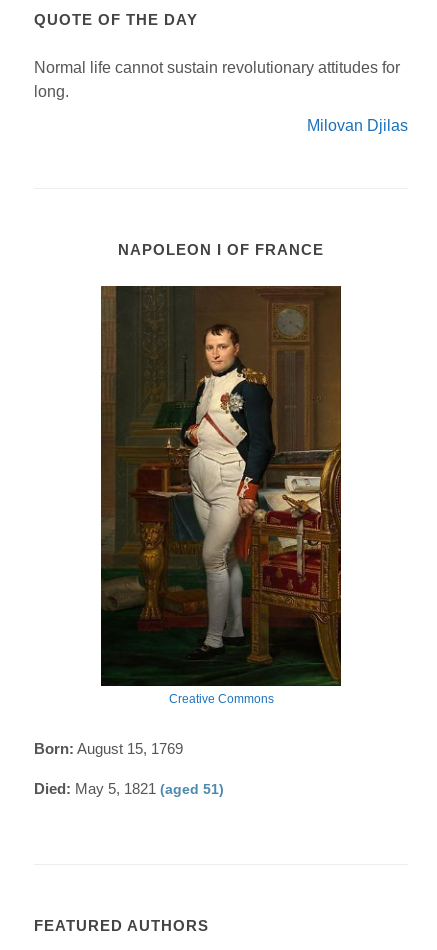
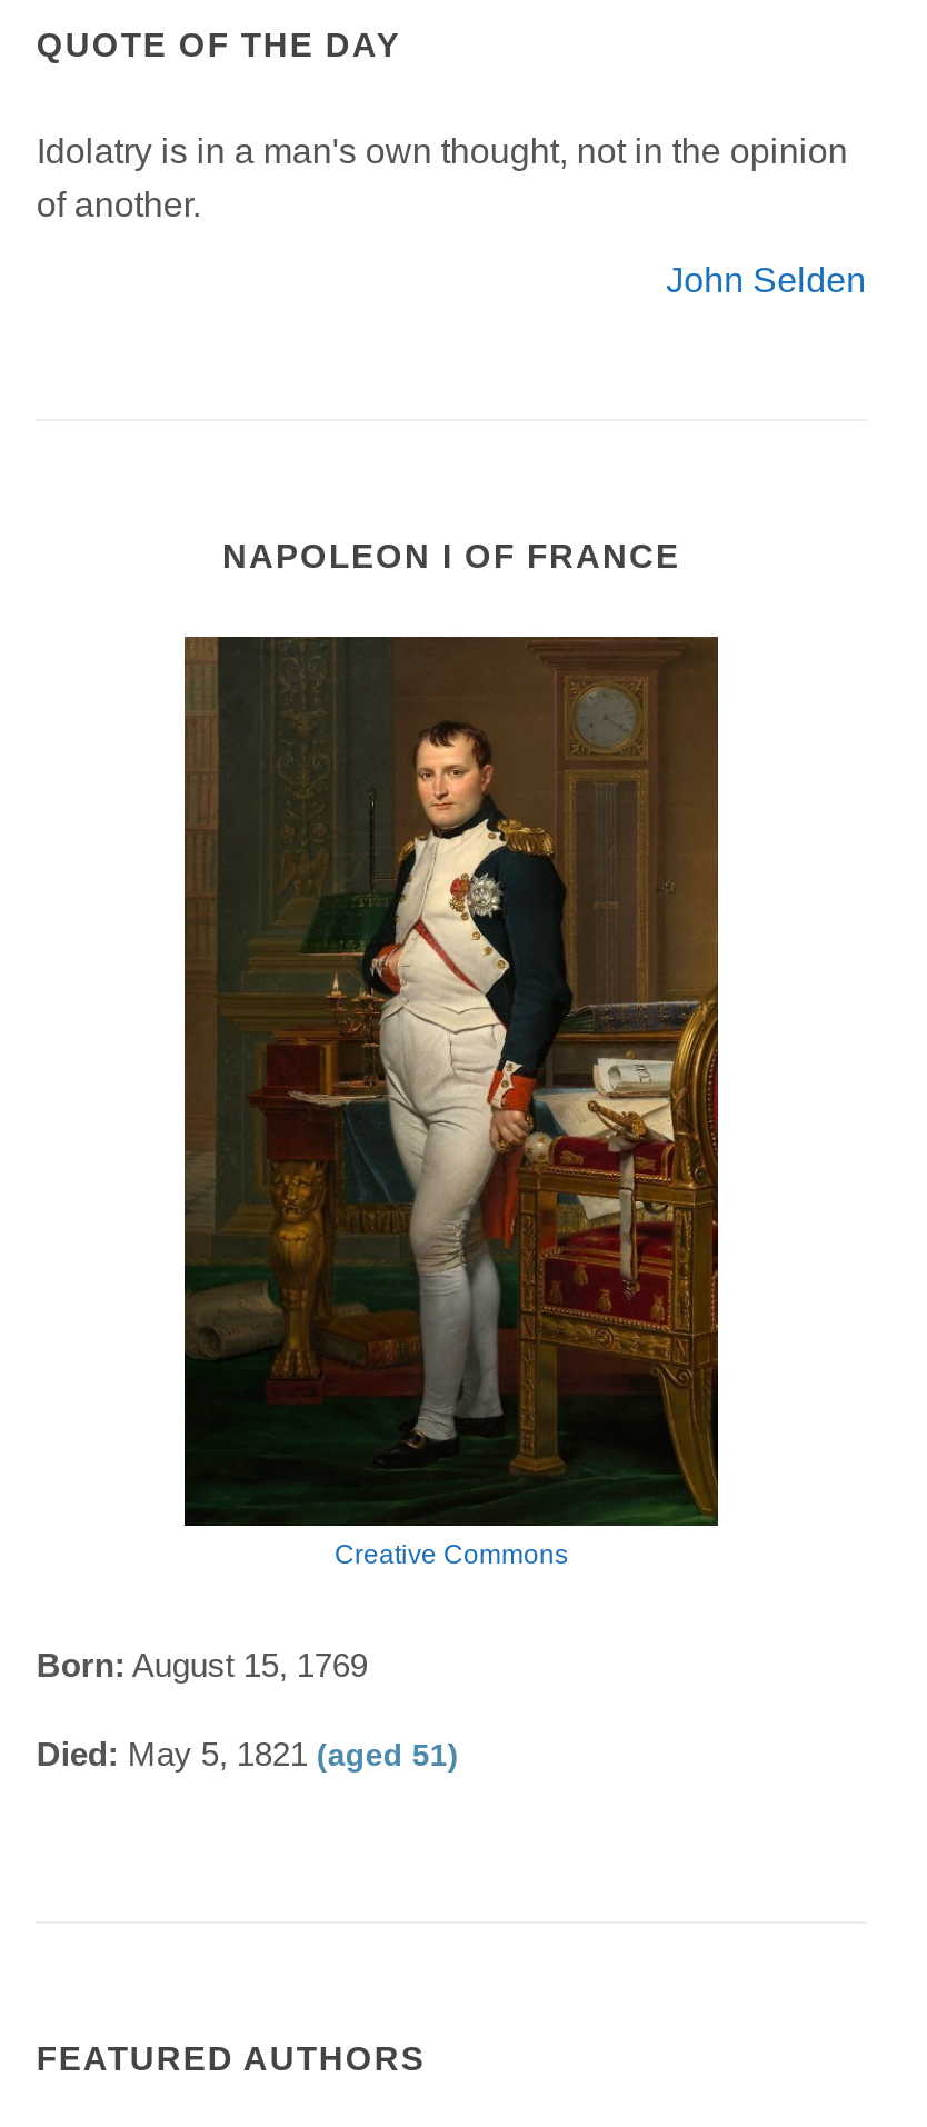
- Normal life cannot sustain revolutionary attitudes for
- long.
+ Idolatry is in a man's own thought, not in the opinion
+ of another.

- Milovan Djilas
+ John Selden
